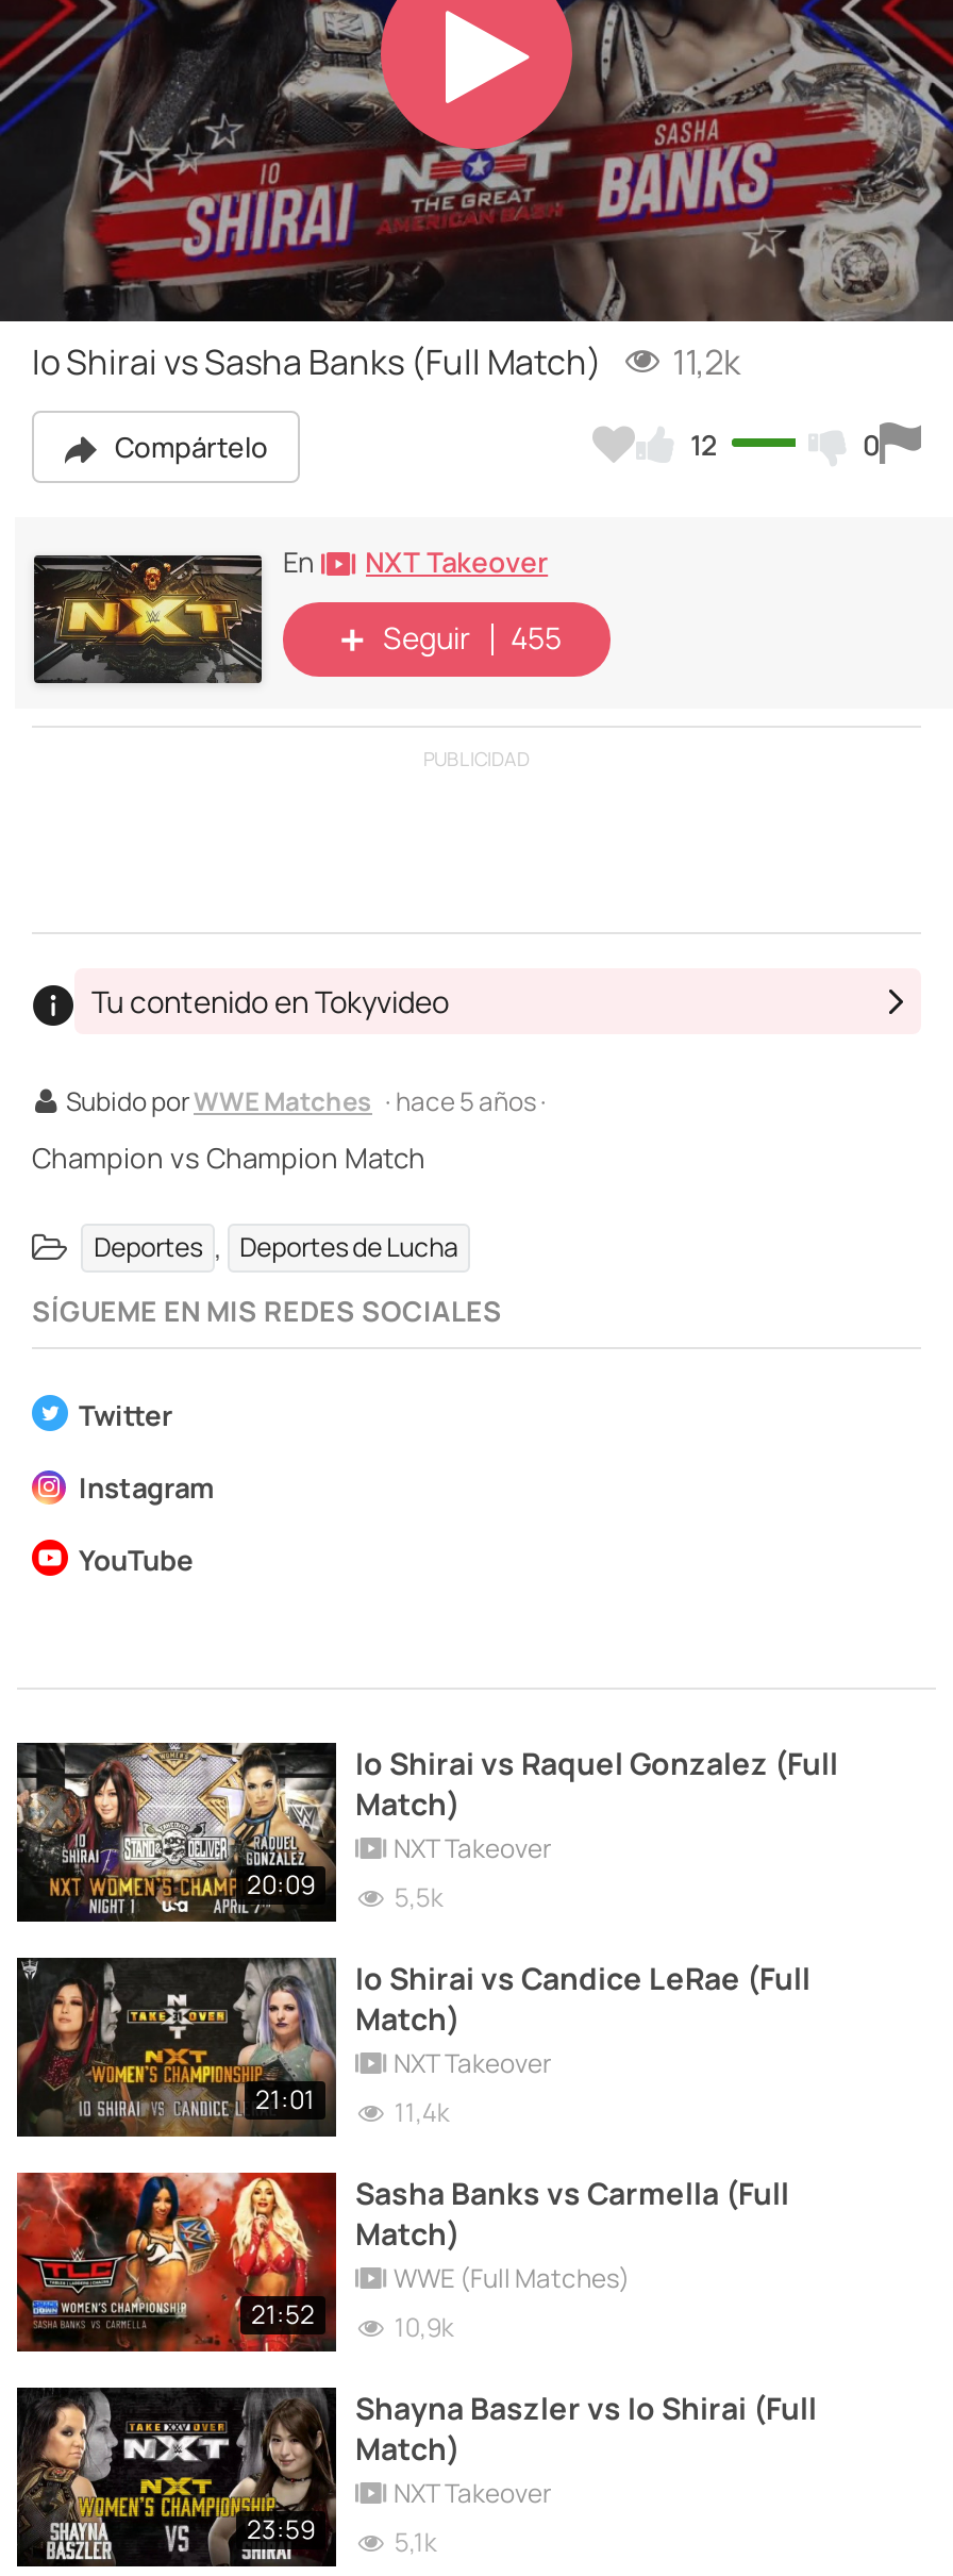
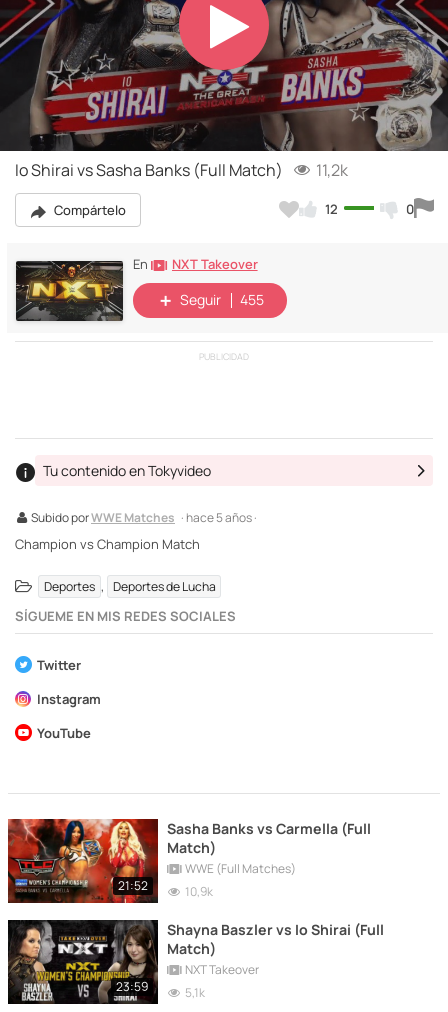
- [image]
- 20:09

- Io Shirai vs Raquel Gonzalez (Full
- Match)
- NXT Takeover
- 5,5k

- [image]
- 21:01

- Io Shirai vs Candice LeRae (Full
- Match)
- NXT Takeover
- 11,4k
